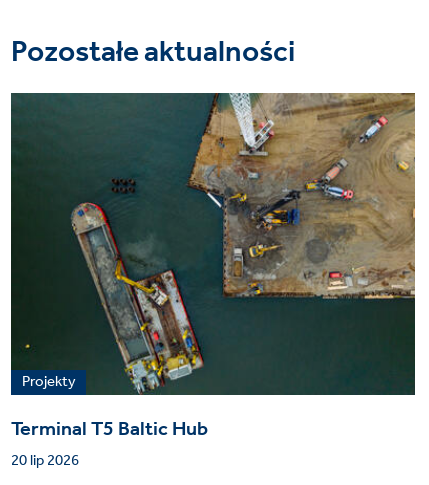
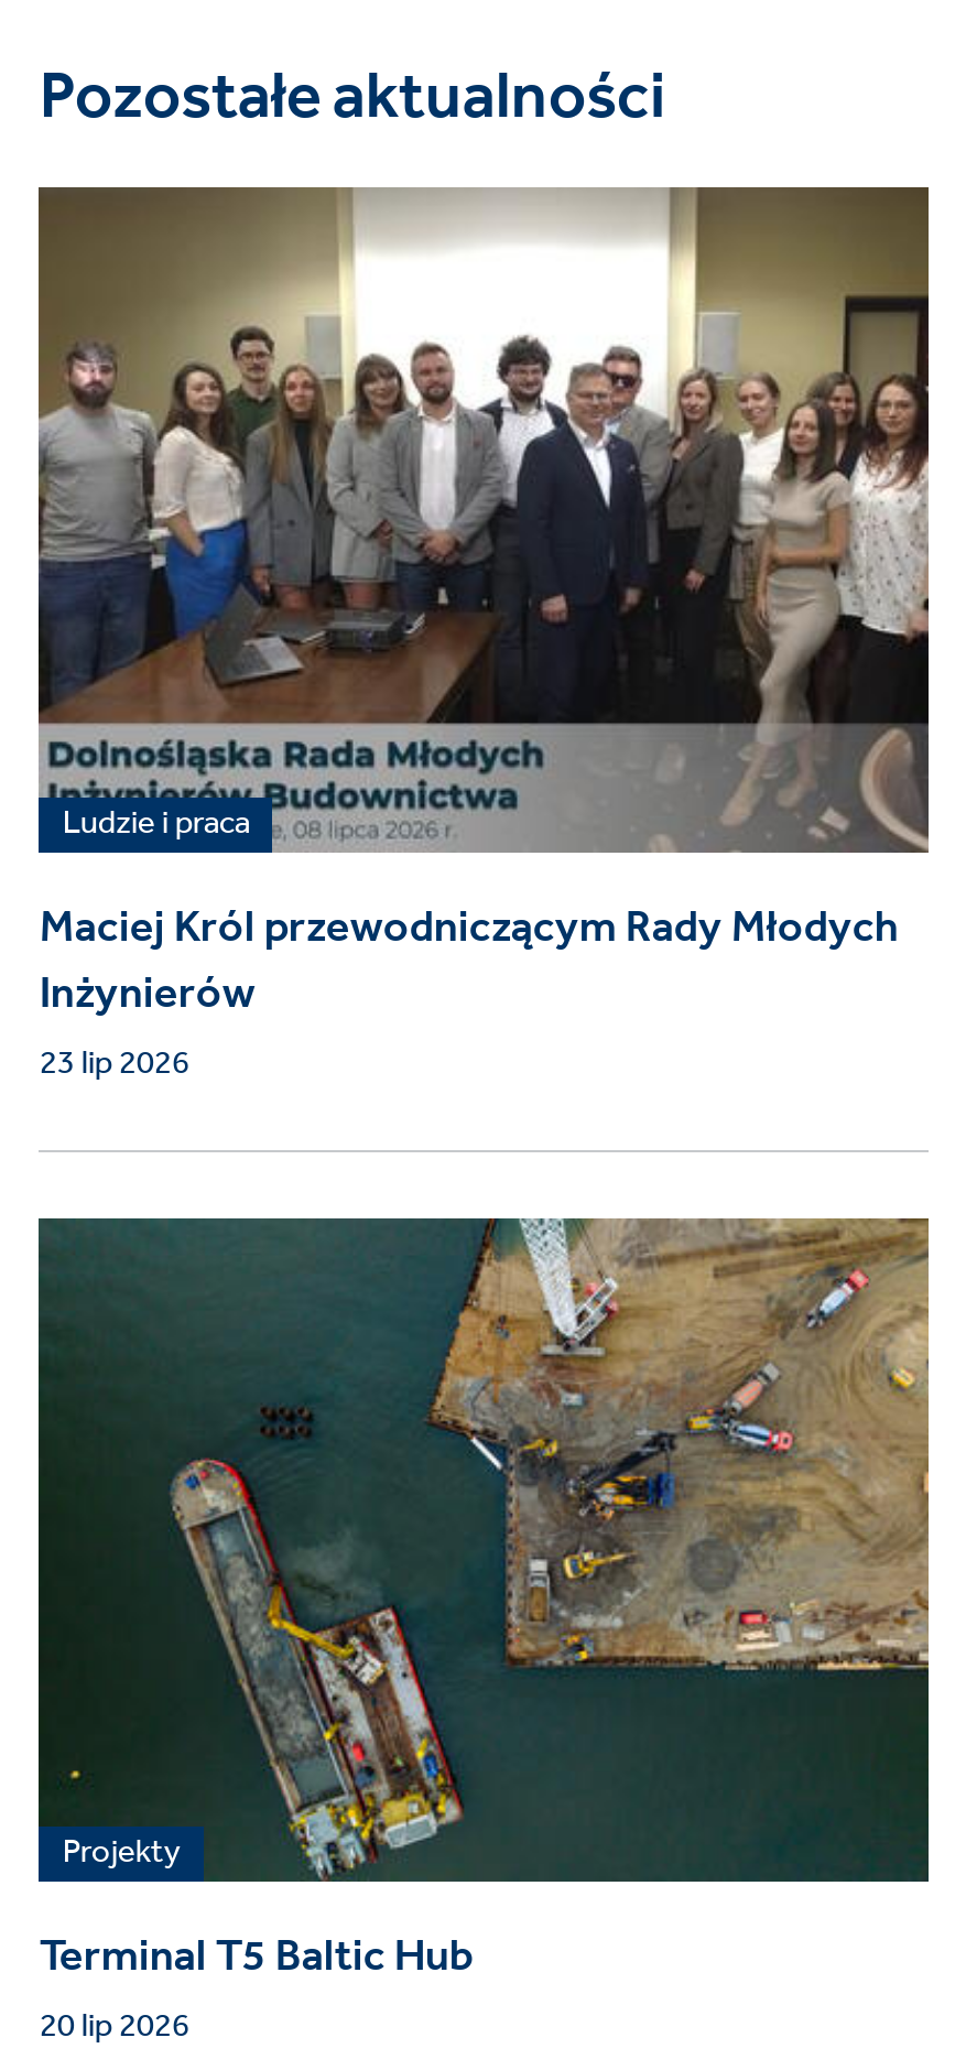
+ [image]
+ Ludzie i praca
+ Maciej Król przewodniczącym Rady Młodych
+ Inżynierów
+ 23 lip 2026
